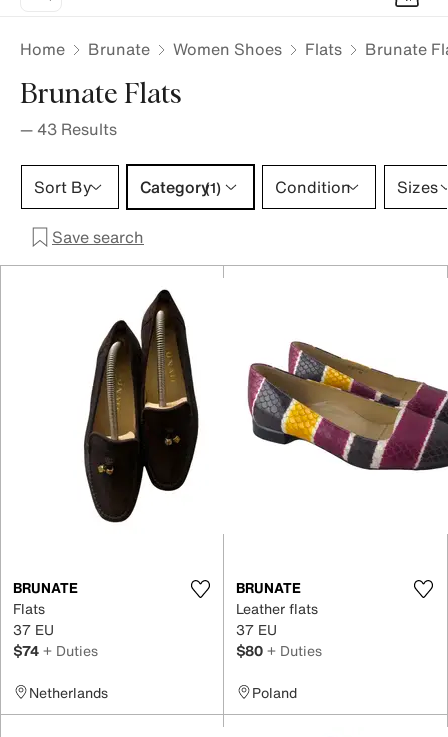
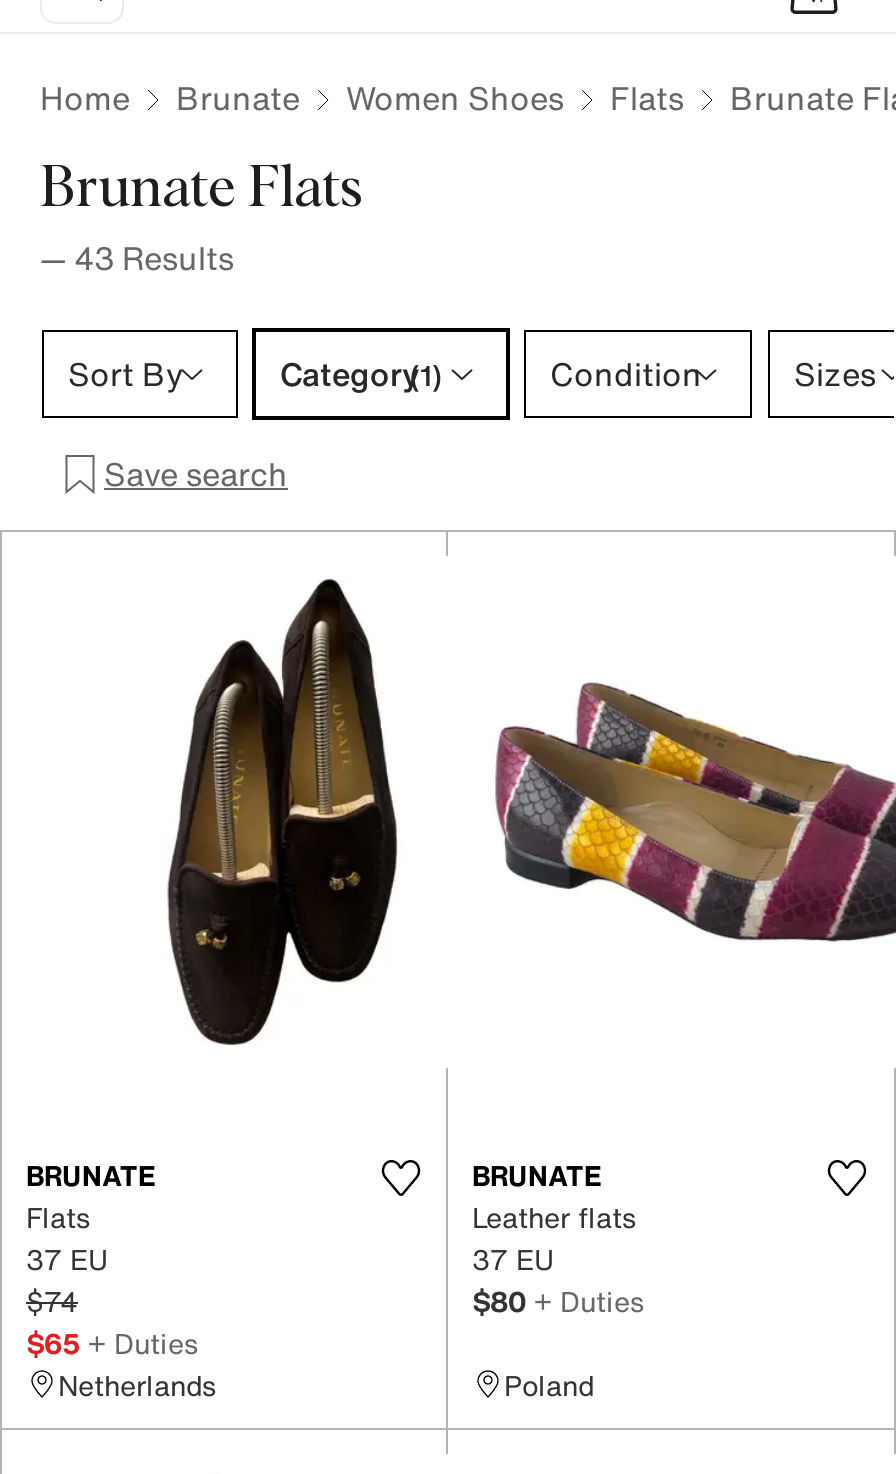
- $74 + Duties
+ $74
+ $65 + Duties
